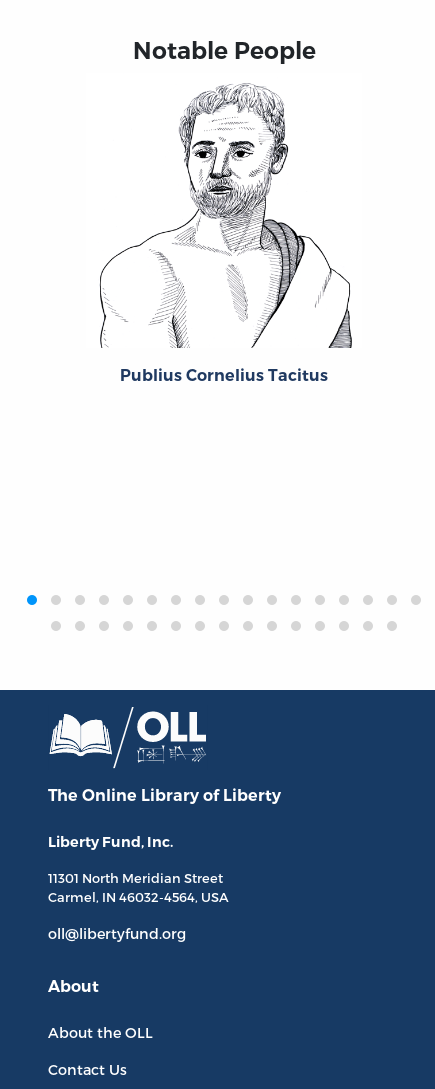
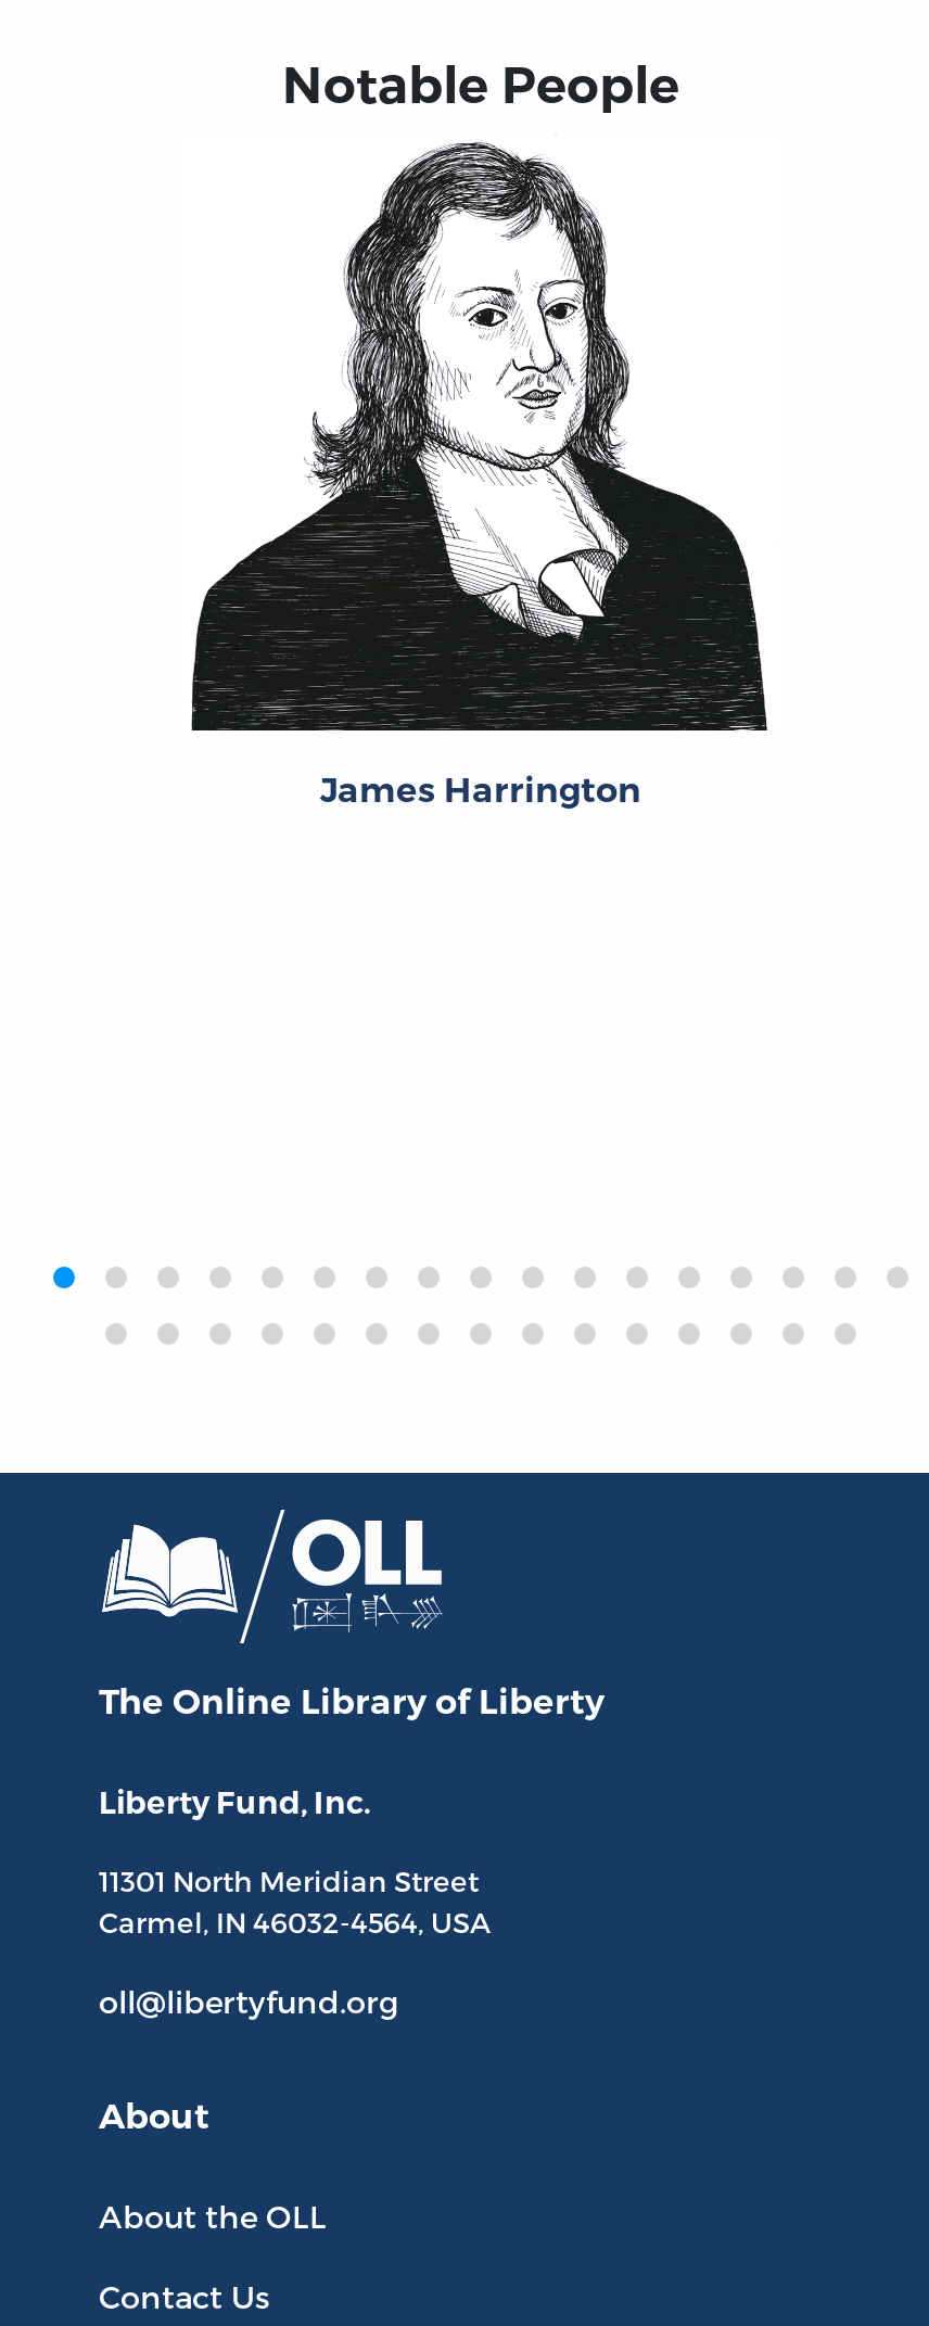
- [image]
- Publius Cornelius Tacitus
+ [image]
+ James Harrington
